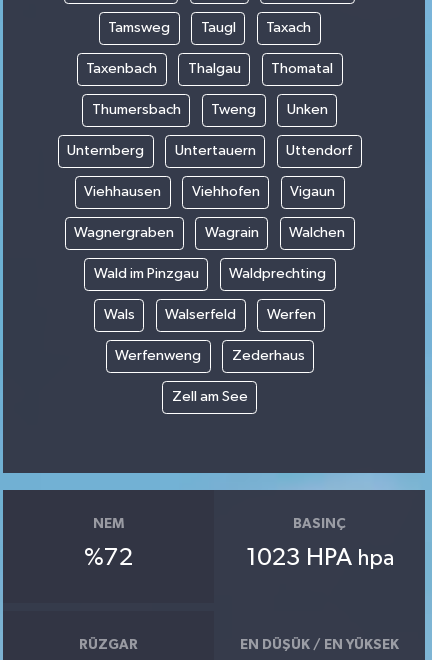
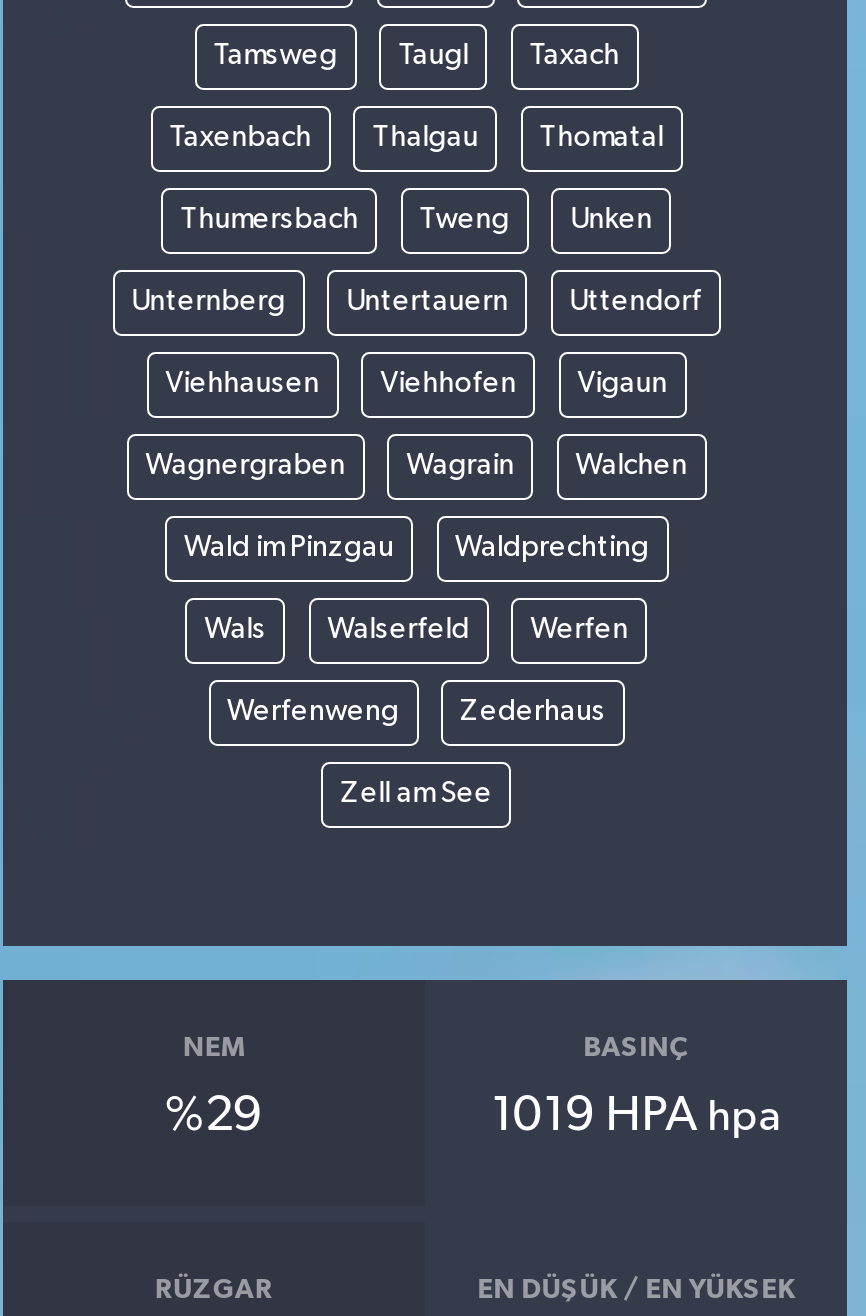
- %72
+ %29

- 1023 HPA hpa
+ 1019 HPA hpa
